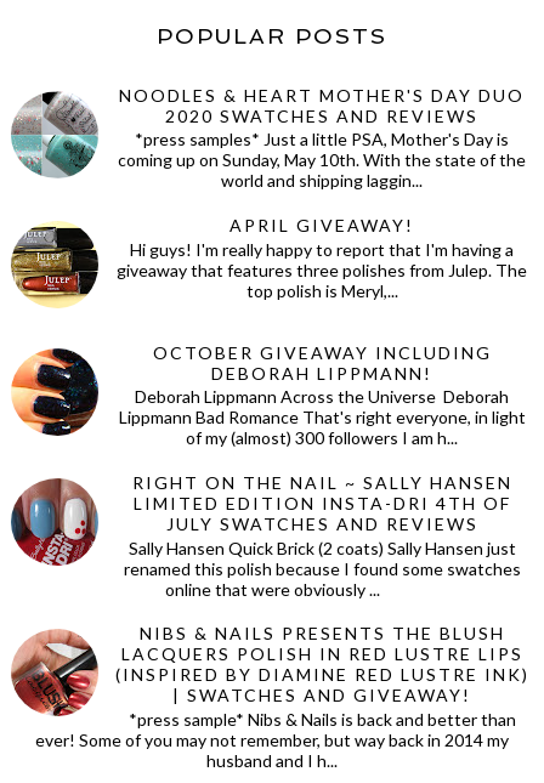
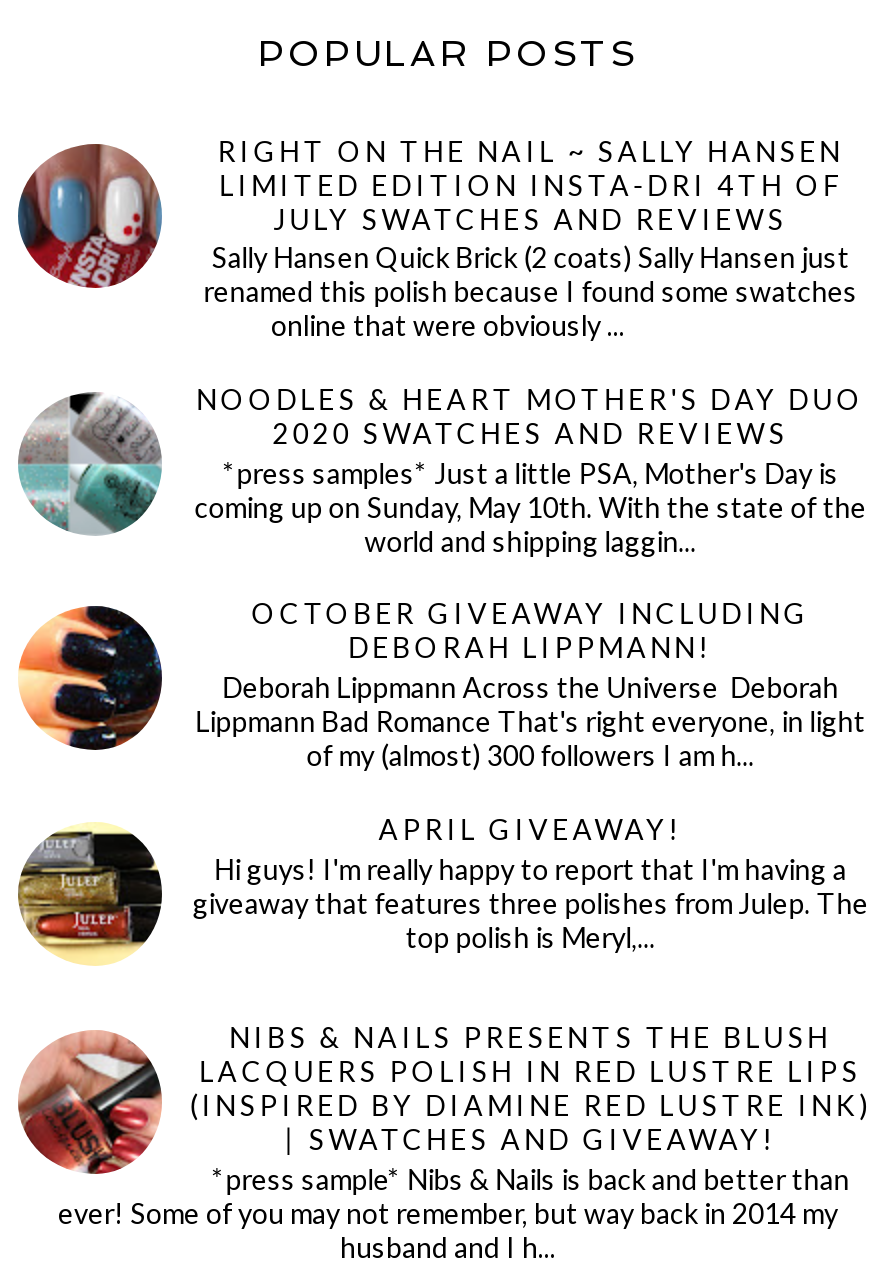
moved down: [image] | NOODLES & HEART MOTHER'S DAY DUO | 2020 SWATCHES AND REVIEWS | ... | Lippmann Bad Romance That's right everyone, in light | of my (almost) 300 followers I am h...

moved up: [image] | RIGHT ON THE NAIL ~ SALLY HANSEN | LIMITED EDITION INSTA-DRI 4TH OF | JULY SWATCHES AND REVIEWS | Sally Hansen Quick Brick (2 coats) Sally Hansen just | renamed this polish because I found some swatches | online that were obviously ...
